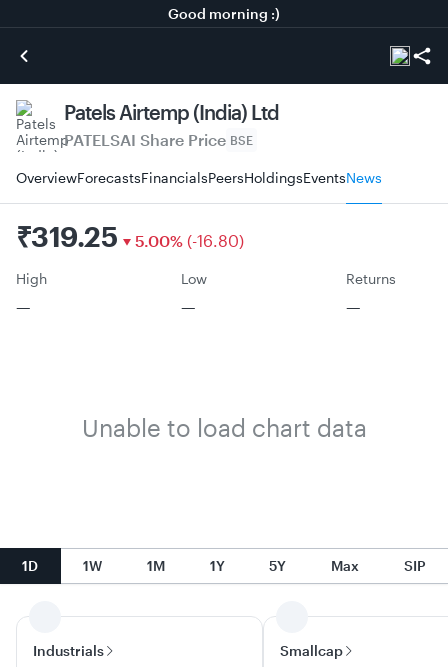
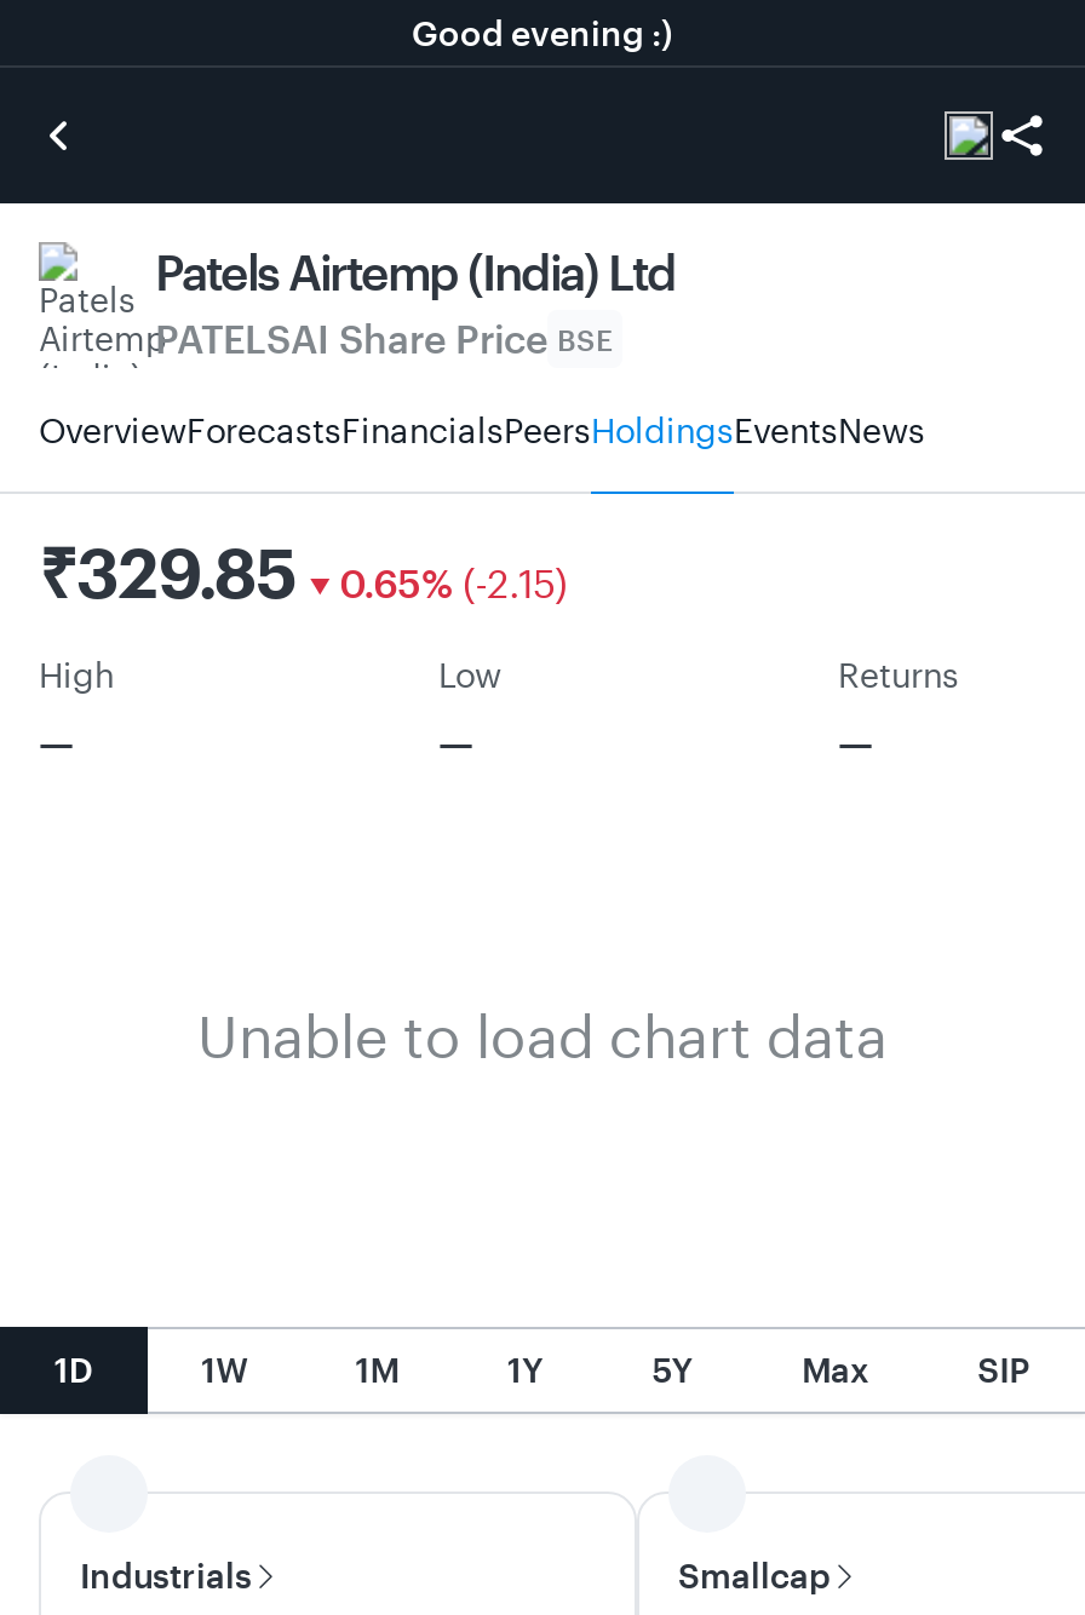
- Good morning :)
+ Good evening :)

- ₹319.25
+ ₹329.85

- 5.00% (-16.80)
+ 0.65% (-2.15)
